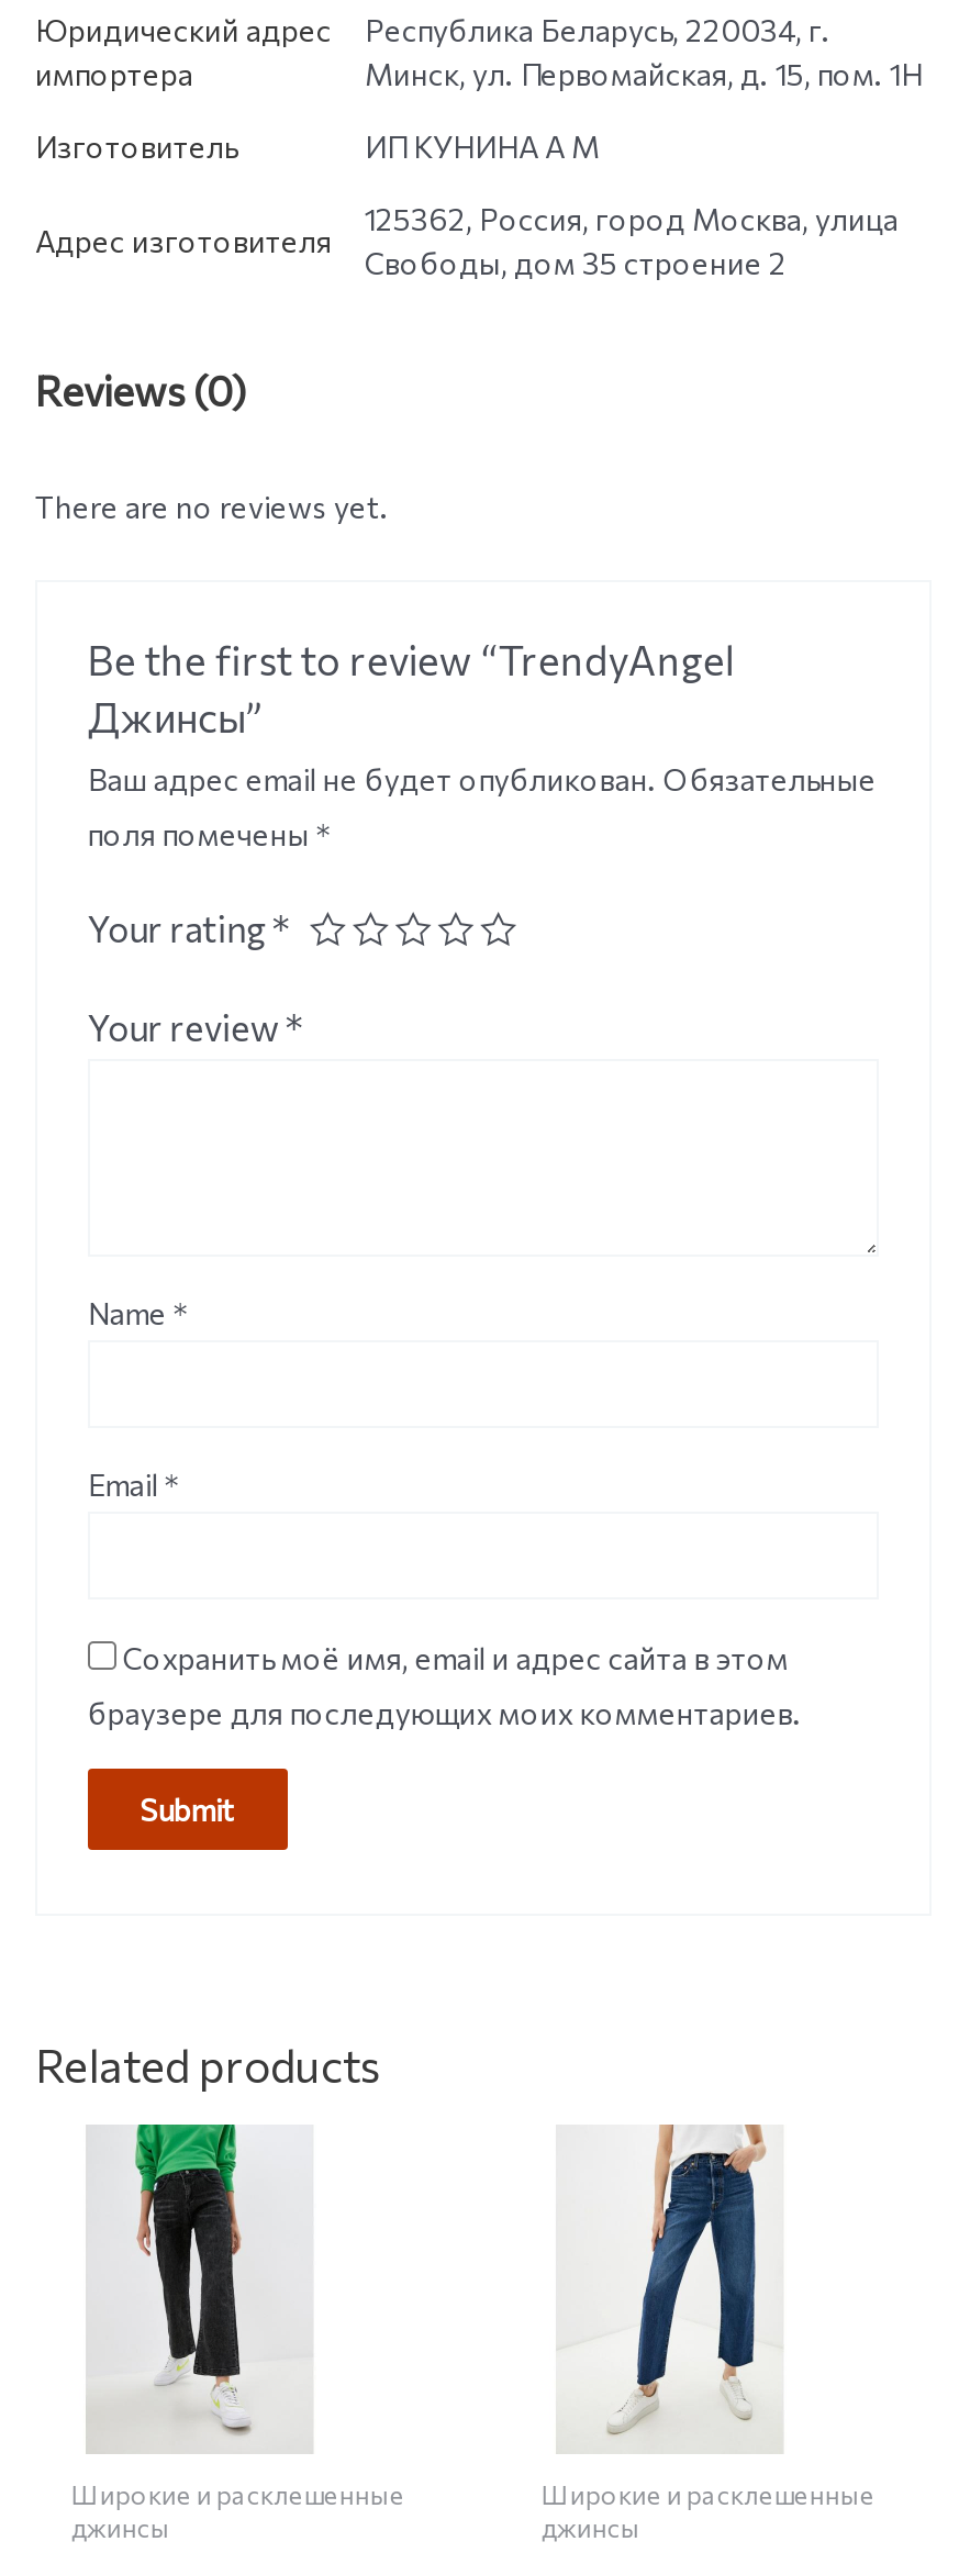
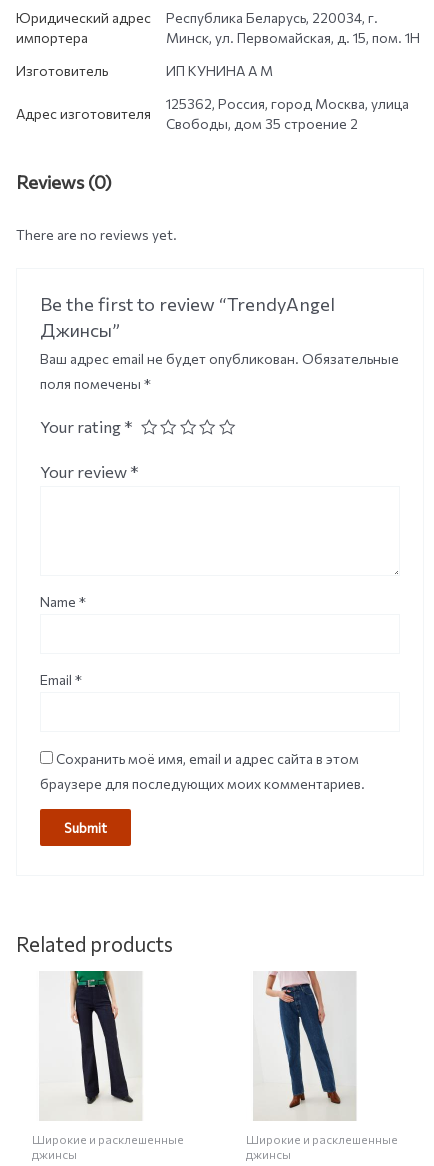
- [image]
+ [image]

- [image]
+ [image]
